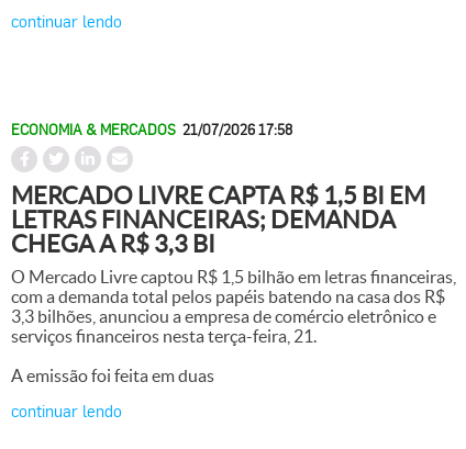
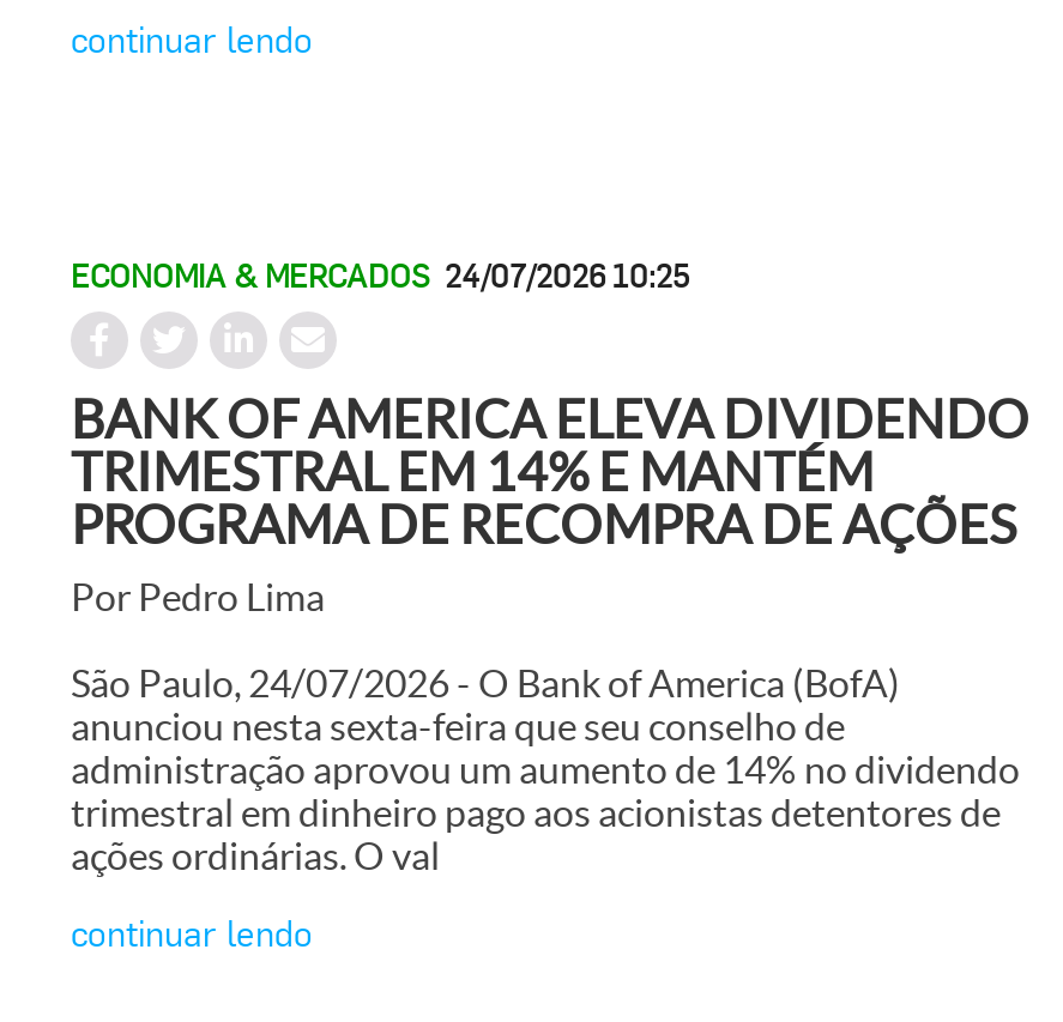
- ECONOMIA & MERCADOS 21/07/2026 17:58
+ ECONOMIA & MERCADOS 24/07/2026 10:25

- MERCADO LIVRE CAPTA R$ 1,5 BI EM
- LETRAS FINANCEIRAS; DEMANDA
- CHEGA A R$ 3,3 BI
- O Mercado Livre captou R$ 1,5 bilhão em letras financeiras,
- com a demanda total pelos papéis batendo na casa dos R$
- 3,3 bilhões, anunciou a empresa de comércio eletrônico e
- serviços financeiros nesta terça-feira, 21.
+ BANK OF AMERICA ELEVA DIVIDENDO
+ TRIMESTRAL EM 14% E MANTÉM
+ PROGRAMA DE RECOMPRA DE AÇÕES
+ Por Pedro Lima

- A emissão foi feita em duas
+ São Paulo, 24/07/2026 - O Bank of America (BofA)
+ anunciou nesta sexta-feira que seu conselho de
+ administração aprovou um aumento de 14% no dividendo
+ trimestral em dinheiro pago aos acionistas detentores de
+ ações ordinárias. O val
